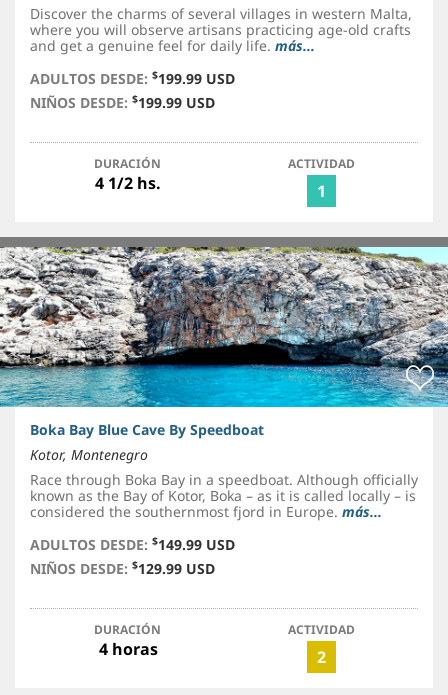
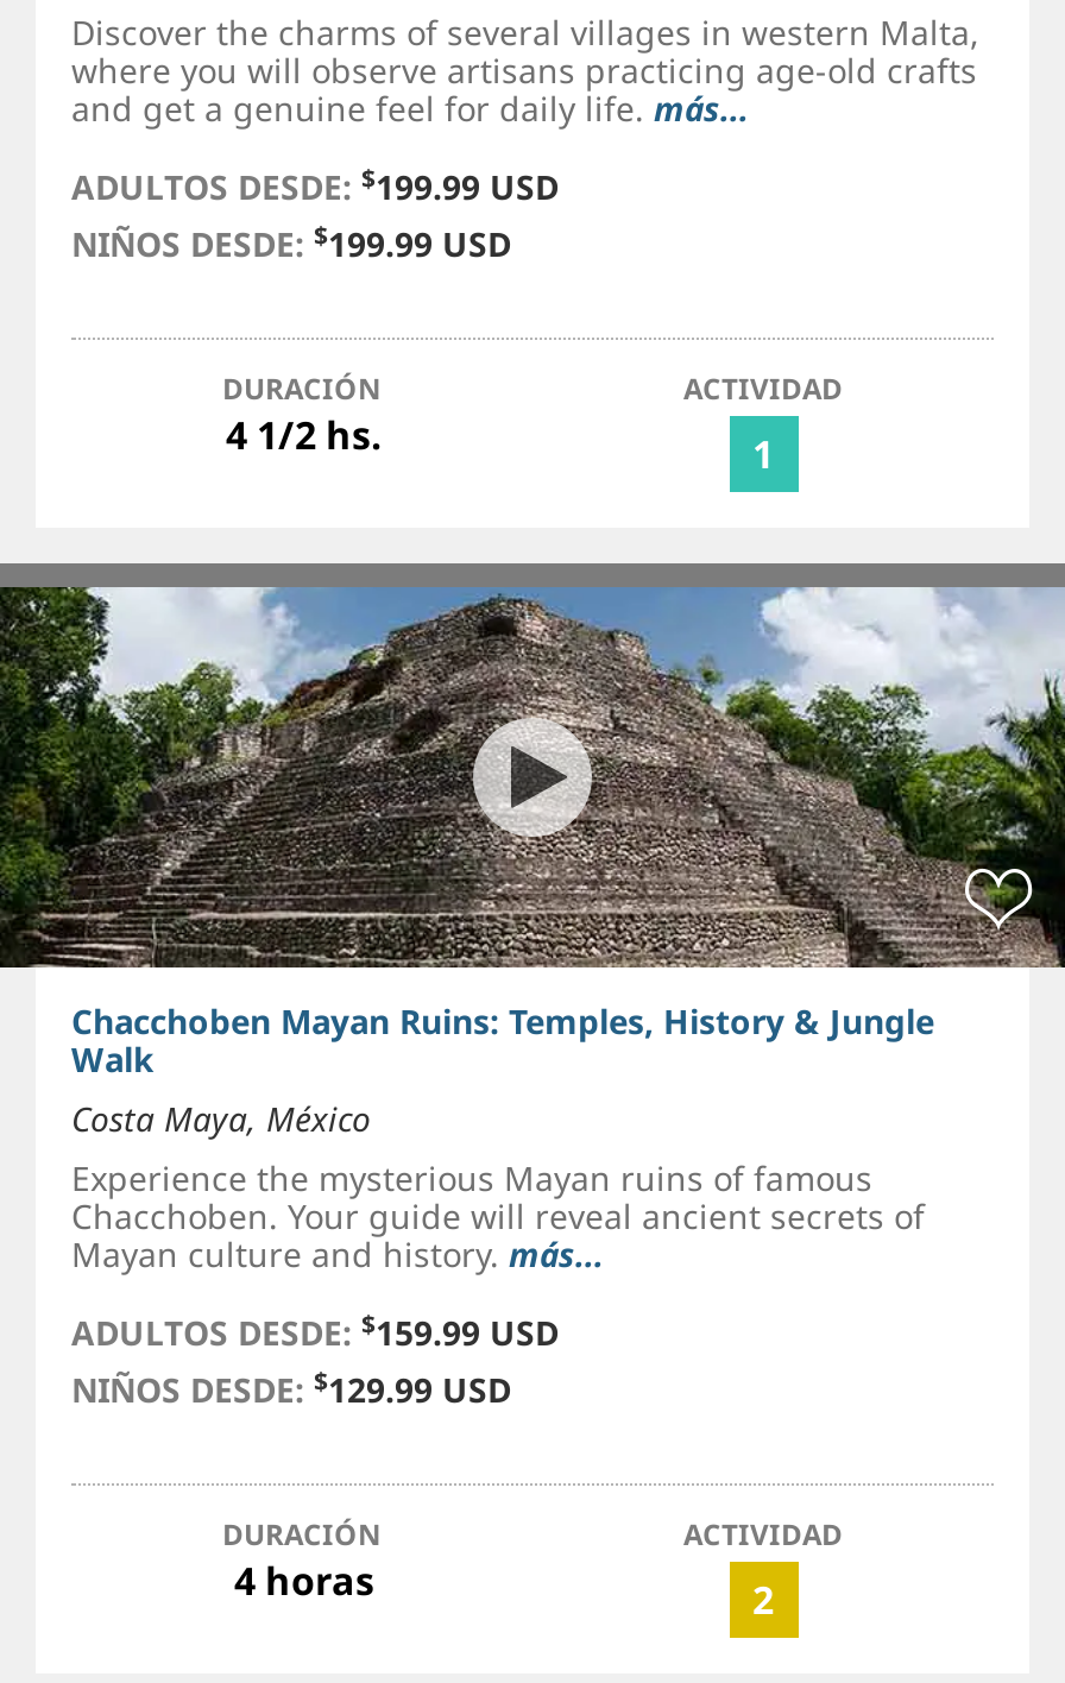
- [image]
- Boka Bay Blue Cave By Speedboat
- Kotor, Montenegro
- Race through Boka Bay in a speedboat. Although officially
- known as the Bay of Kotor, Boka – as it is called locally – is
- considered the southernmost fjord in Europe. más...
+ [image]
+ Chacchoben Mayan Ruins: Temples, History & Jungle
+ Walk
+ Costa Maya, México
+ Experience the mysterious Mayan ruins of famous
+ Chacchoben. Your guide will reveal ancient secrets of
+ Mayan culture and history. más...

- ADULTOS DESDE: $149.99 USD
+ ADULTOS DESDE: $159.99 USD
